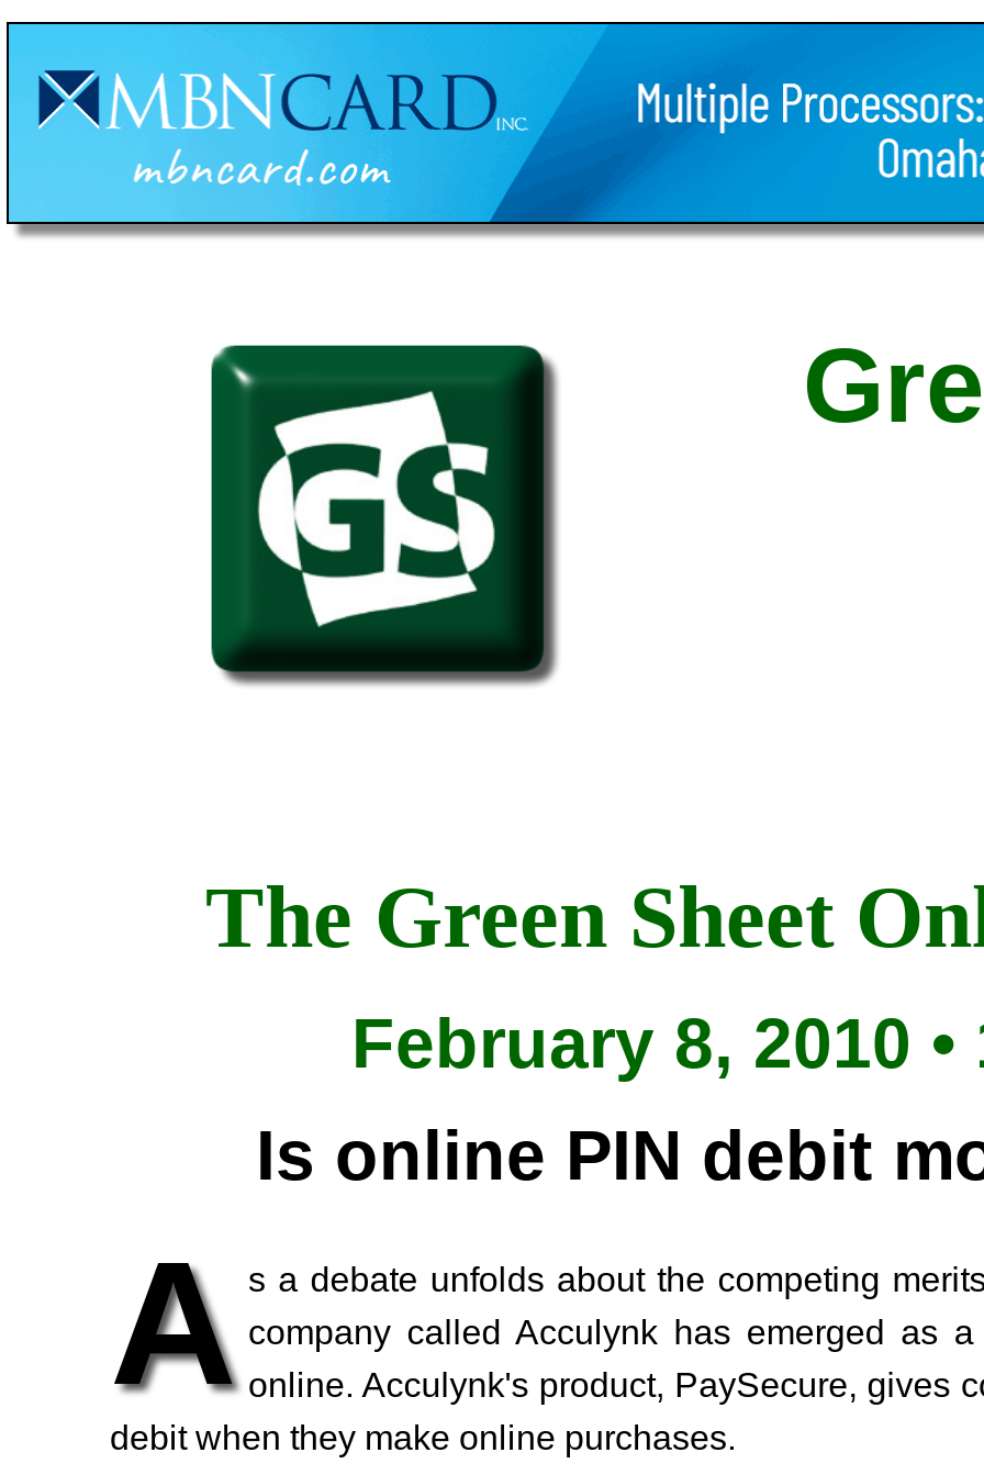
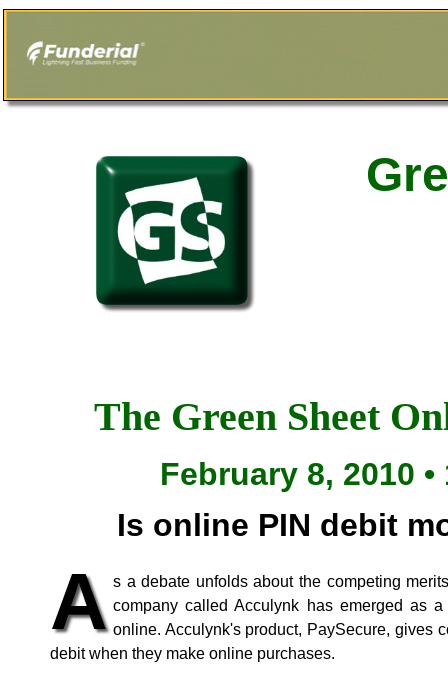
- [image]
+ [image]
